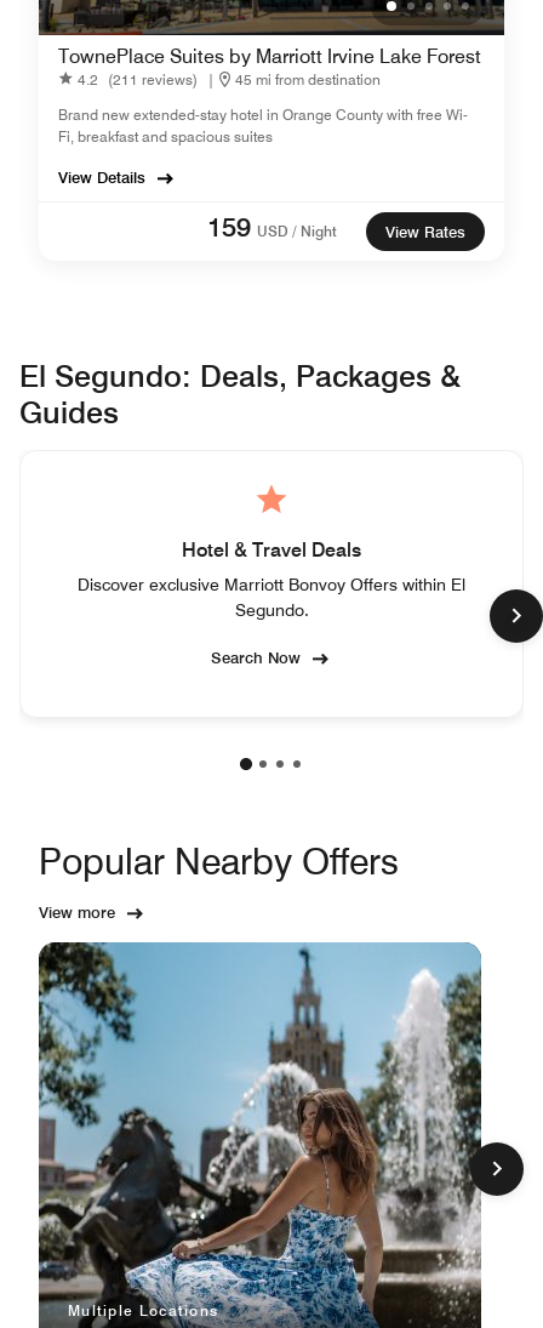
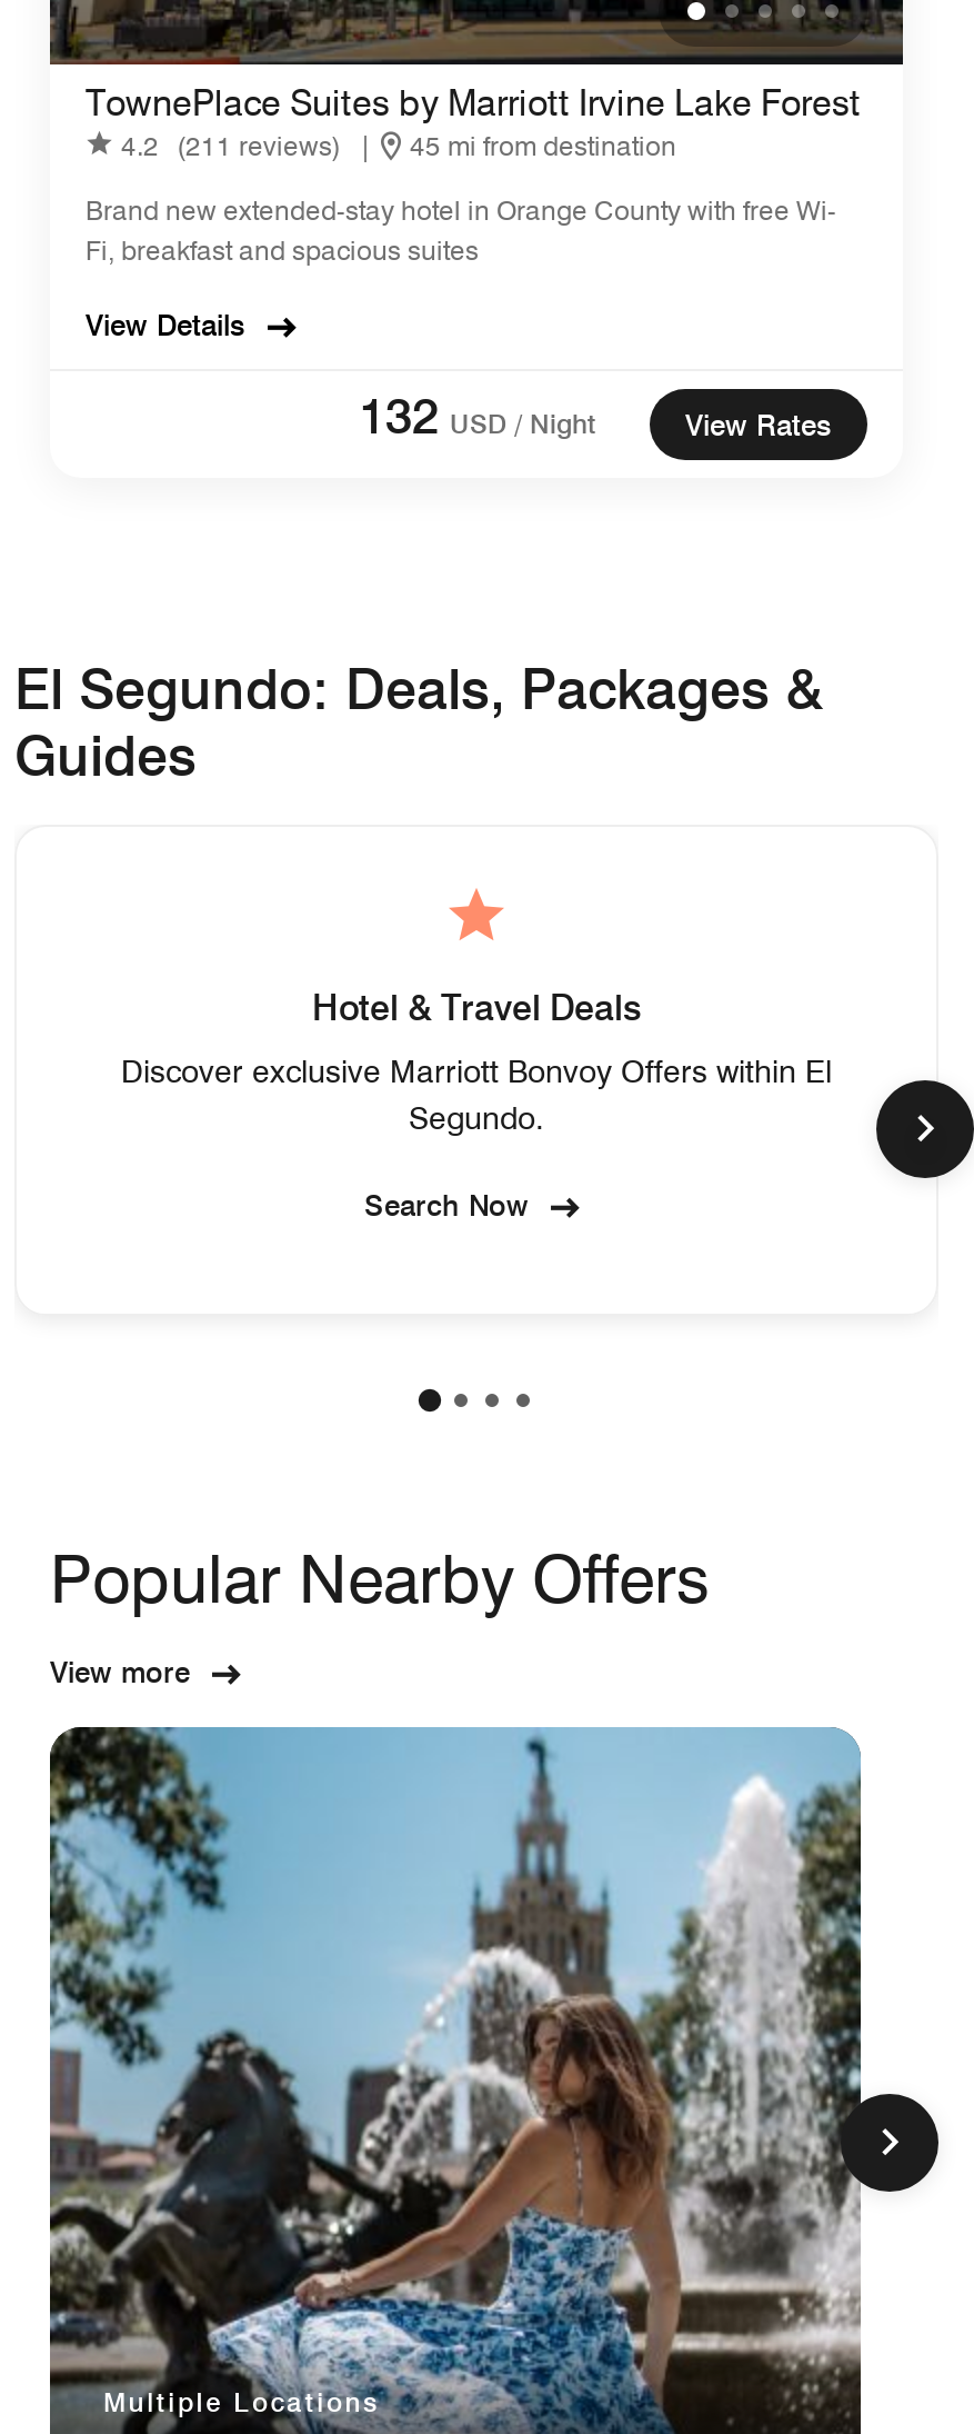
- 159 USD / Night
+ 132 USD / Night
